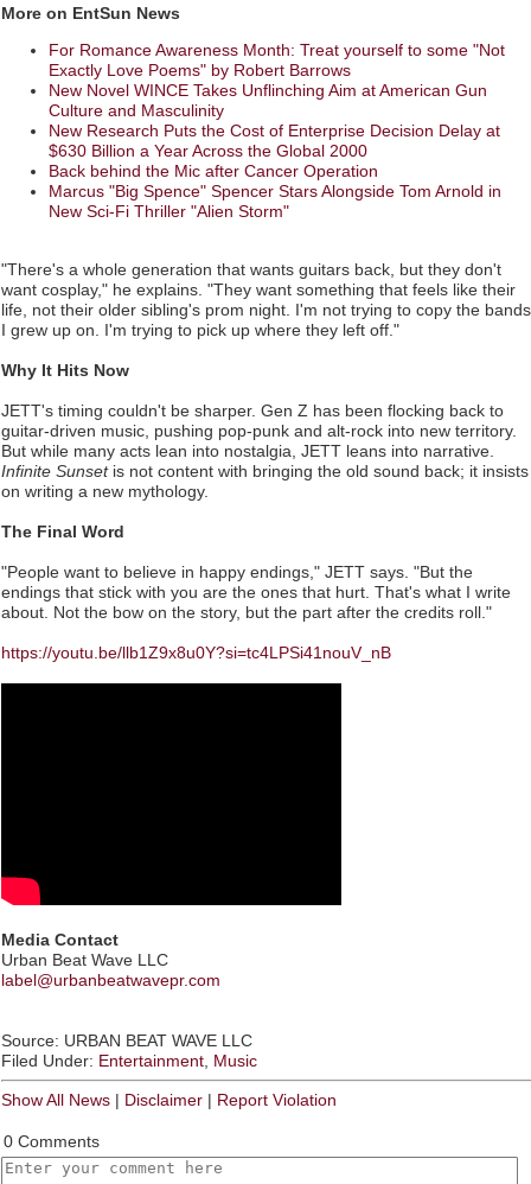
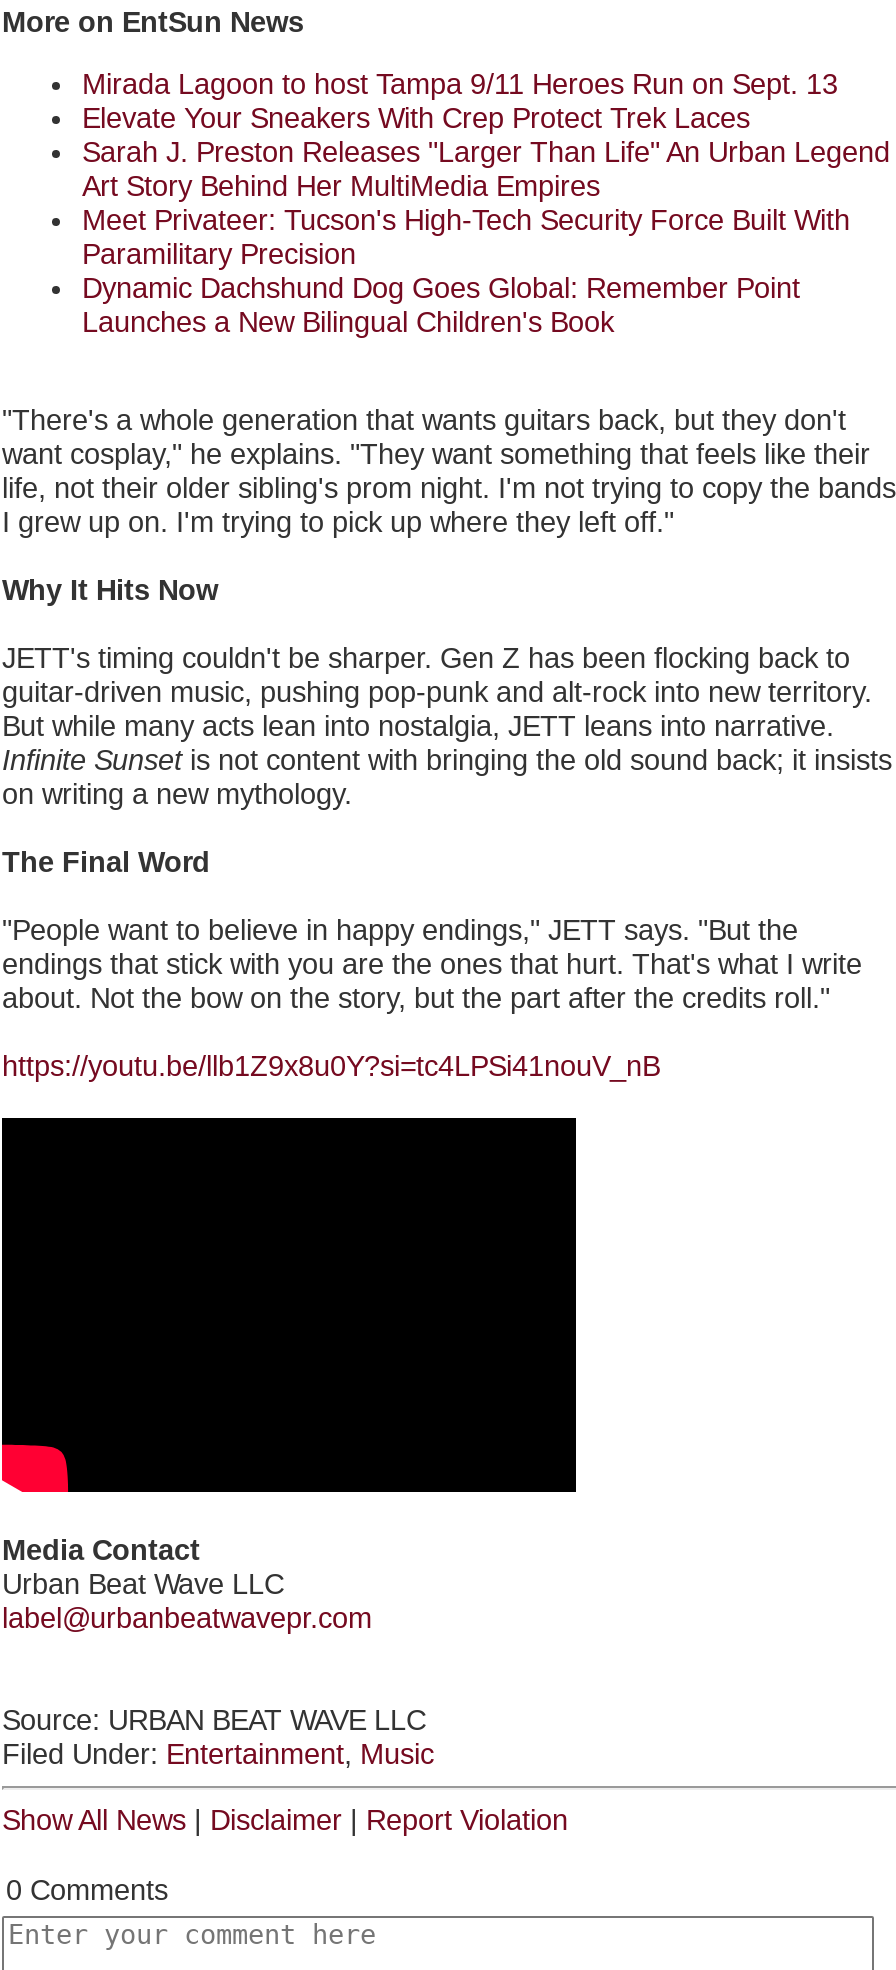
- For Romance Awareness Month: Treat yourself to some "Not
- Exactly Love Poems" by Robert Barrows
- New Novel WINCE Takes Unflinching Aim at American Gun
- Culture and Masculinity
- New Research Puts the Cost of Enterprise Decision Delay at
- $630 Billion a Year Across the Global 2000
- Back behind the Mic after Cancer Operation
- Marcus "Big Spence" Spencer Stars Alongside Tom Arnold in
- New Sci-Fi Thriller "Alien Storm"
+ Mirada Lagoon to host Tampa 9/11 Heroes Run on Sept. 13
+ Elevate Your Sneakers With Crep Protect Trek Laces
+ Sarah J. Preston Releases "Larger Than Life" An Urban Legend
+ Art Story Behind Her MultiMedia Empires
+ Meet Privateer: Tucson's High-Tech Security Force Built With
+ Paramilitary Precision
+ Dynamic Dachshund Dog Goes Global: Remember Point
+ Launches a New Bilingual Children's Book
